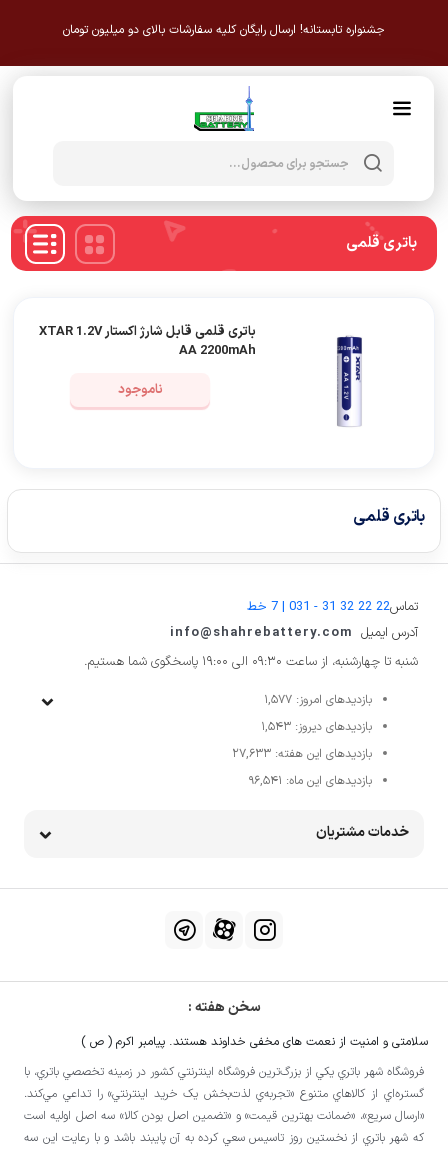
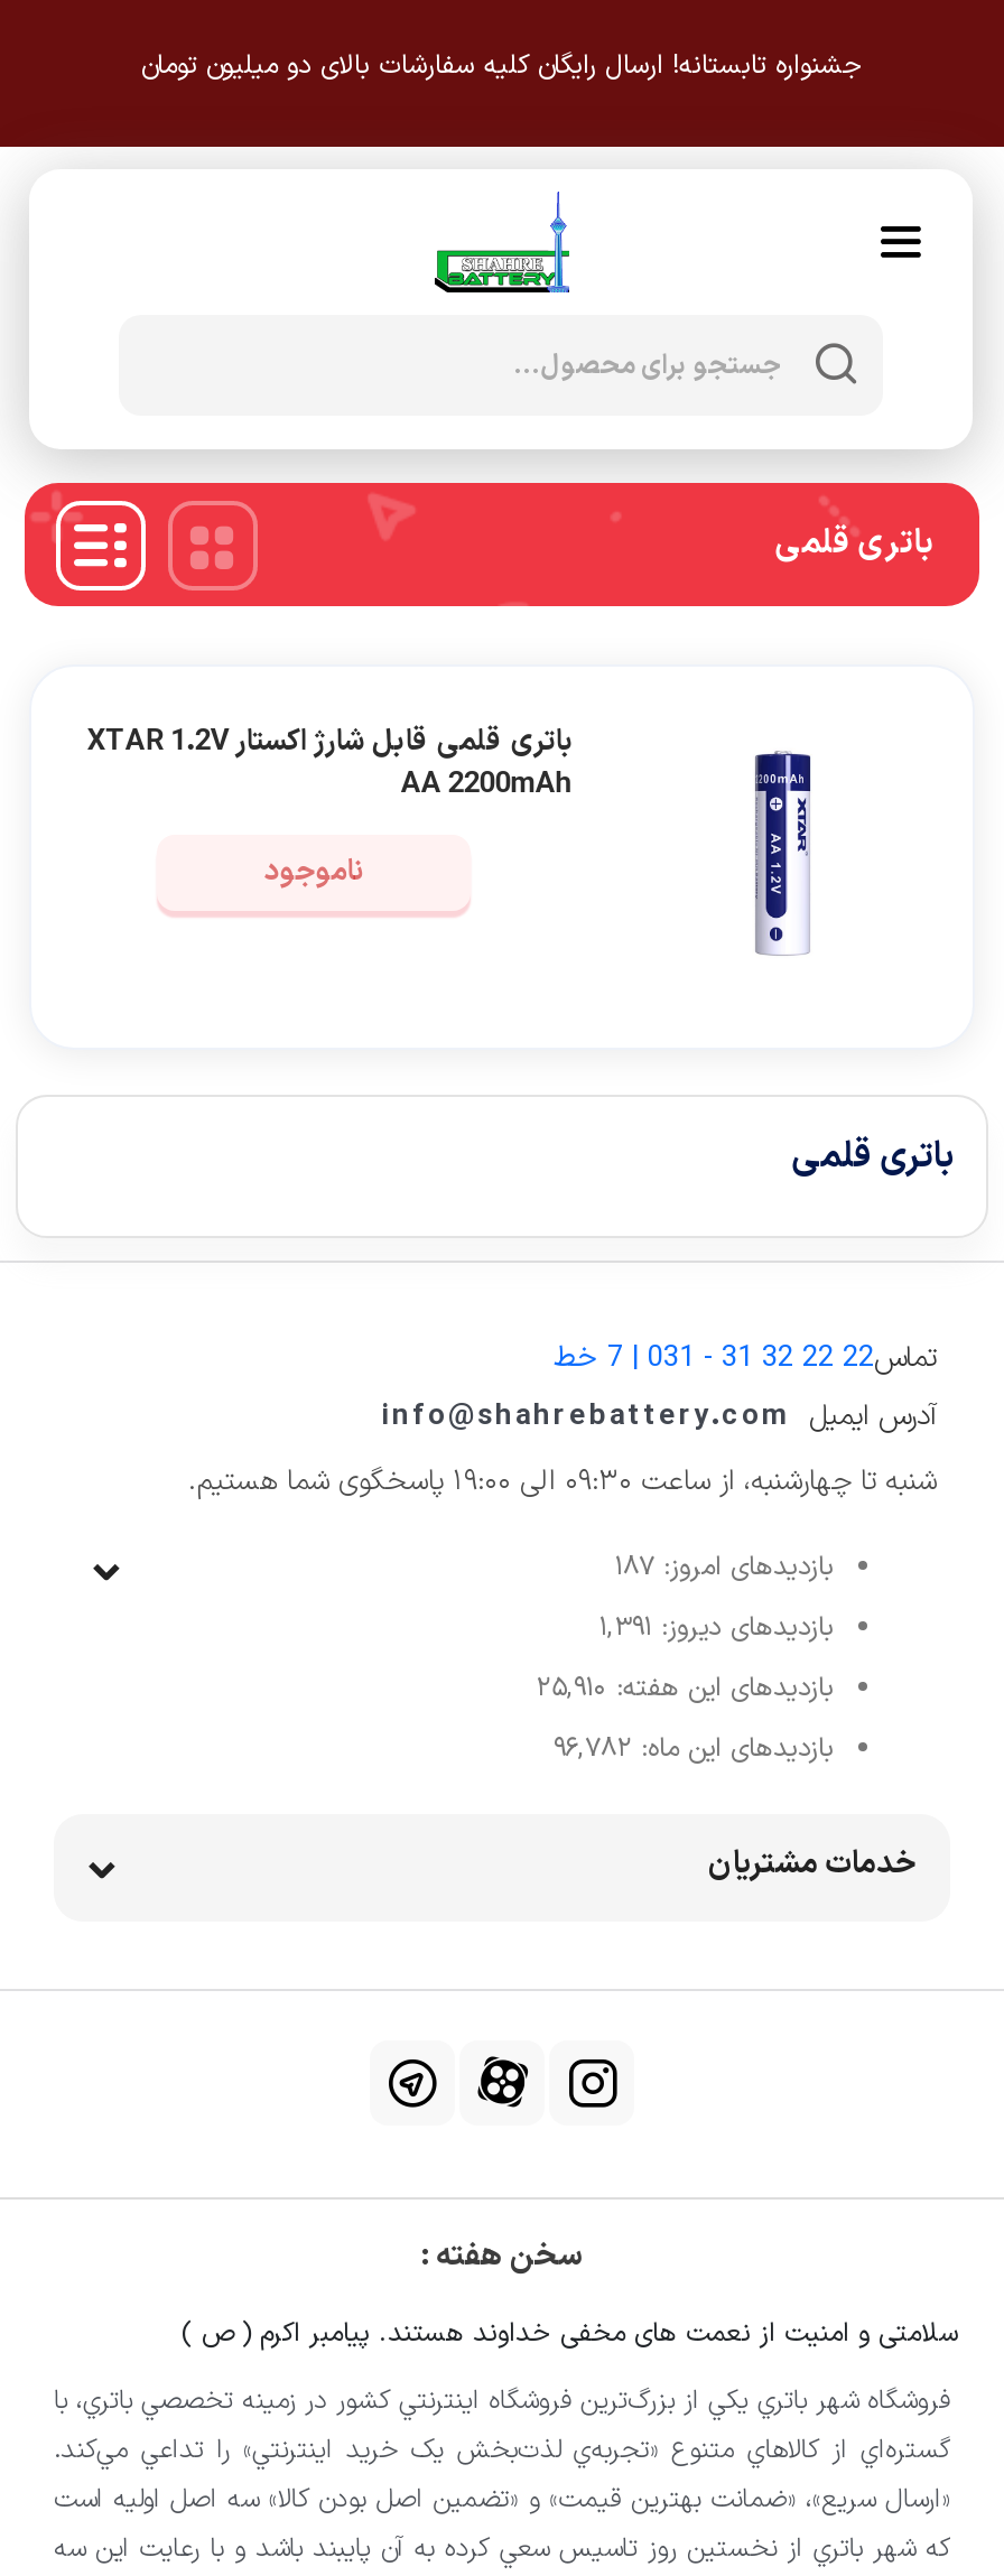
- بازدیدهای امروز: ۱,۵۷۷
+ بازدیدهای امروز: ۱۸۷

- بازدیدهای دیروز: ۱,۵۴۳
+ بازدیدهای دیروز: ۱,۳۹۱

- بازدیدهای این هفته: ۲۷,۶۳۳
+ بازدیدهای این هفته: ۲۵,۹۱۰

- بازدیدهای این ماه: ۹۶,۵۴۱
+ بازدیدهای این ماه: ۹۶,۷۸۲
